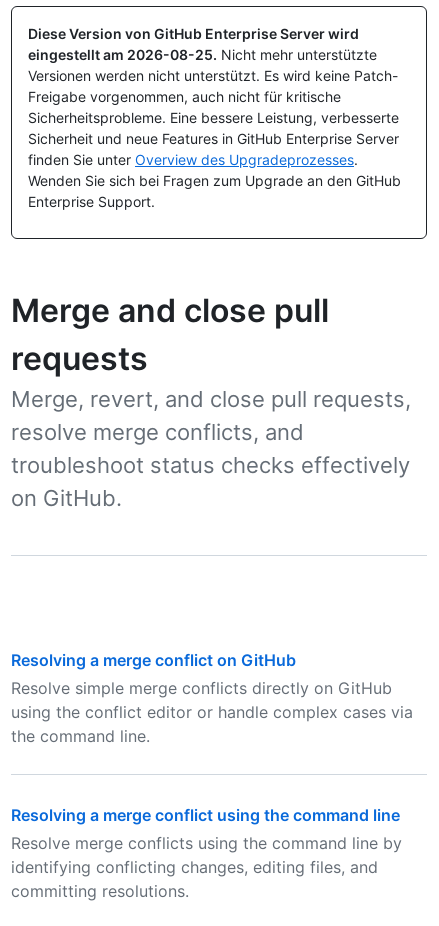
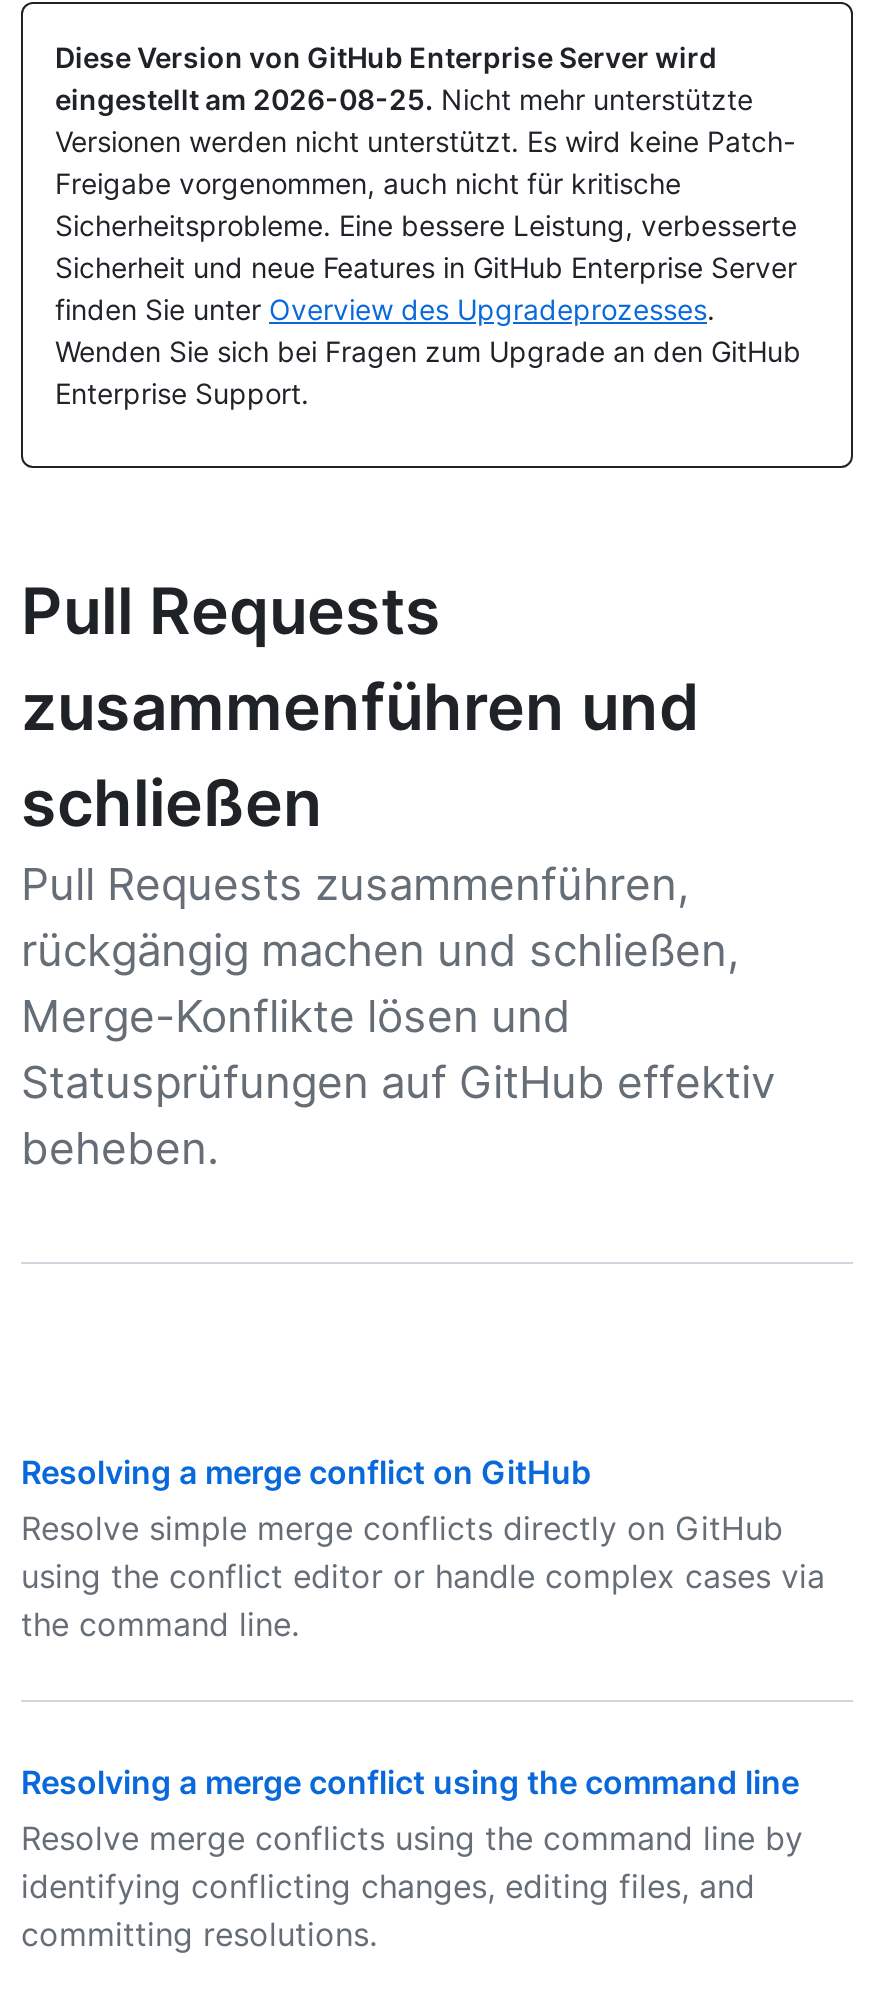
- Merge and close pull
- requests
- Merge, revert, and close pull requests,
- resolve merge conflicts, and
- troubleshoot status checks effectively
- on GitHub.
+ Pull Requests
+ zusammenführen und
+ schließen
+ Pull Requests zusammenführen,
+ rückgängig machen und schließen,
+ Merge-Konflikte lösen und
+ Statusprüfungen auf GitHub effektiv
+ beheben.
